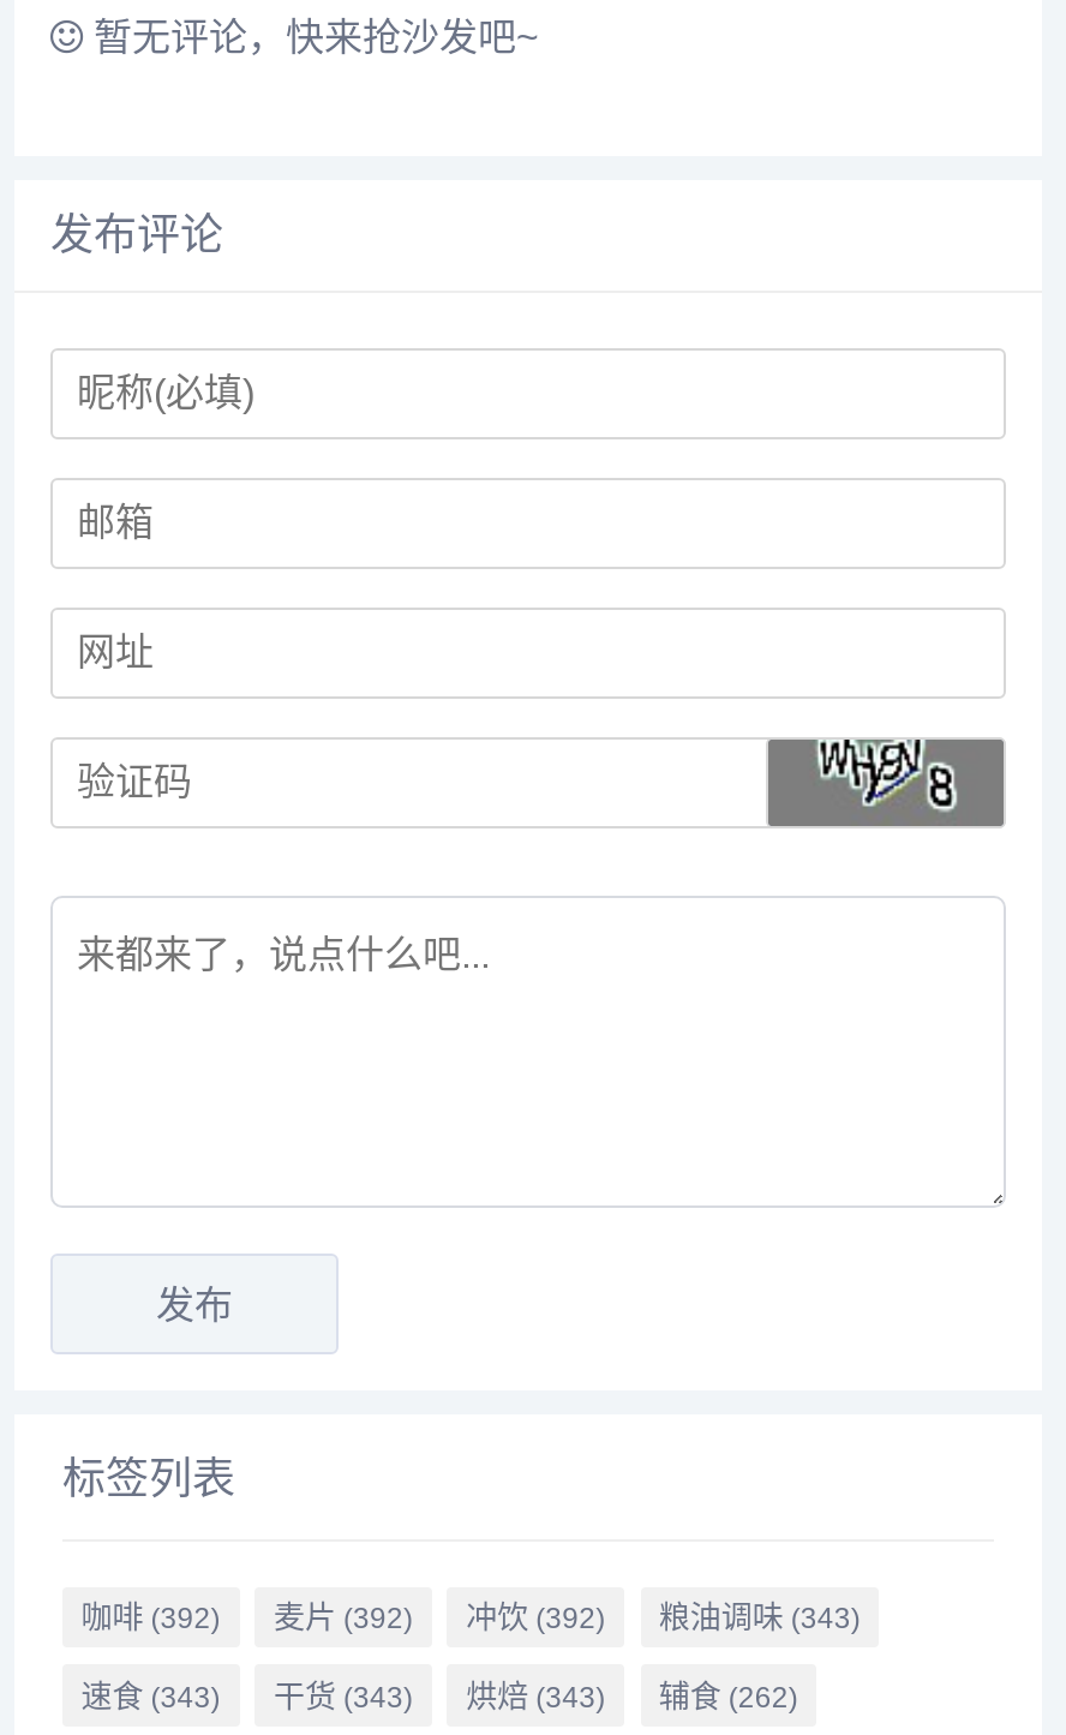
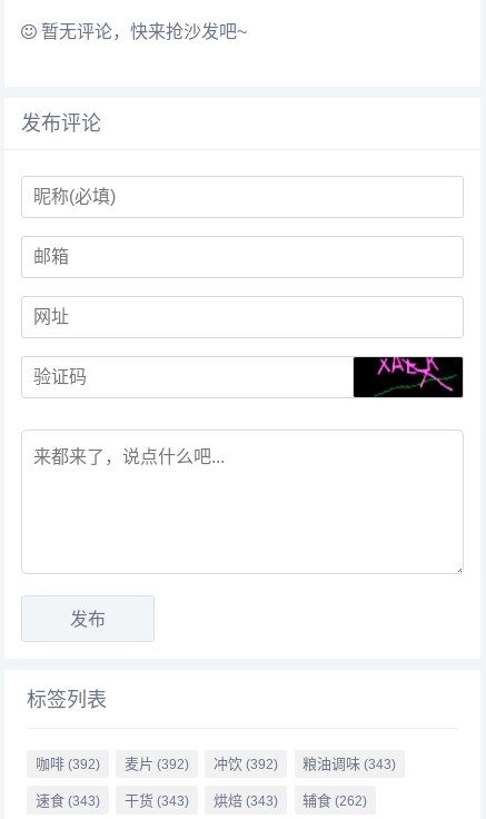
- [image]
+ [image]
